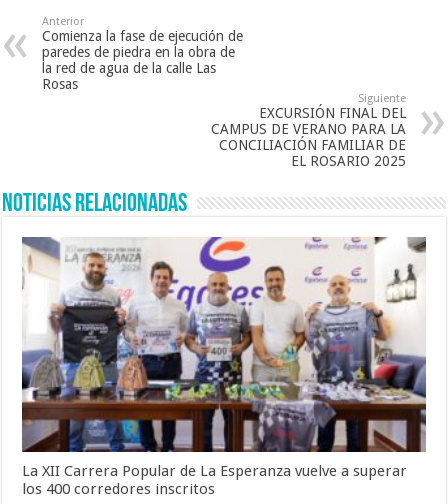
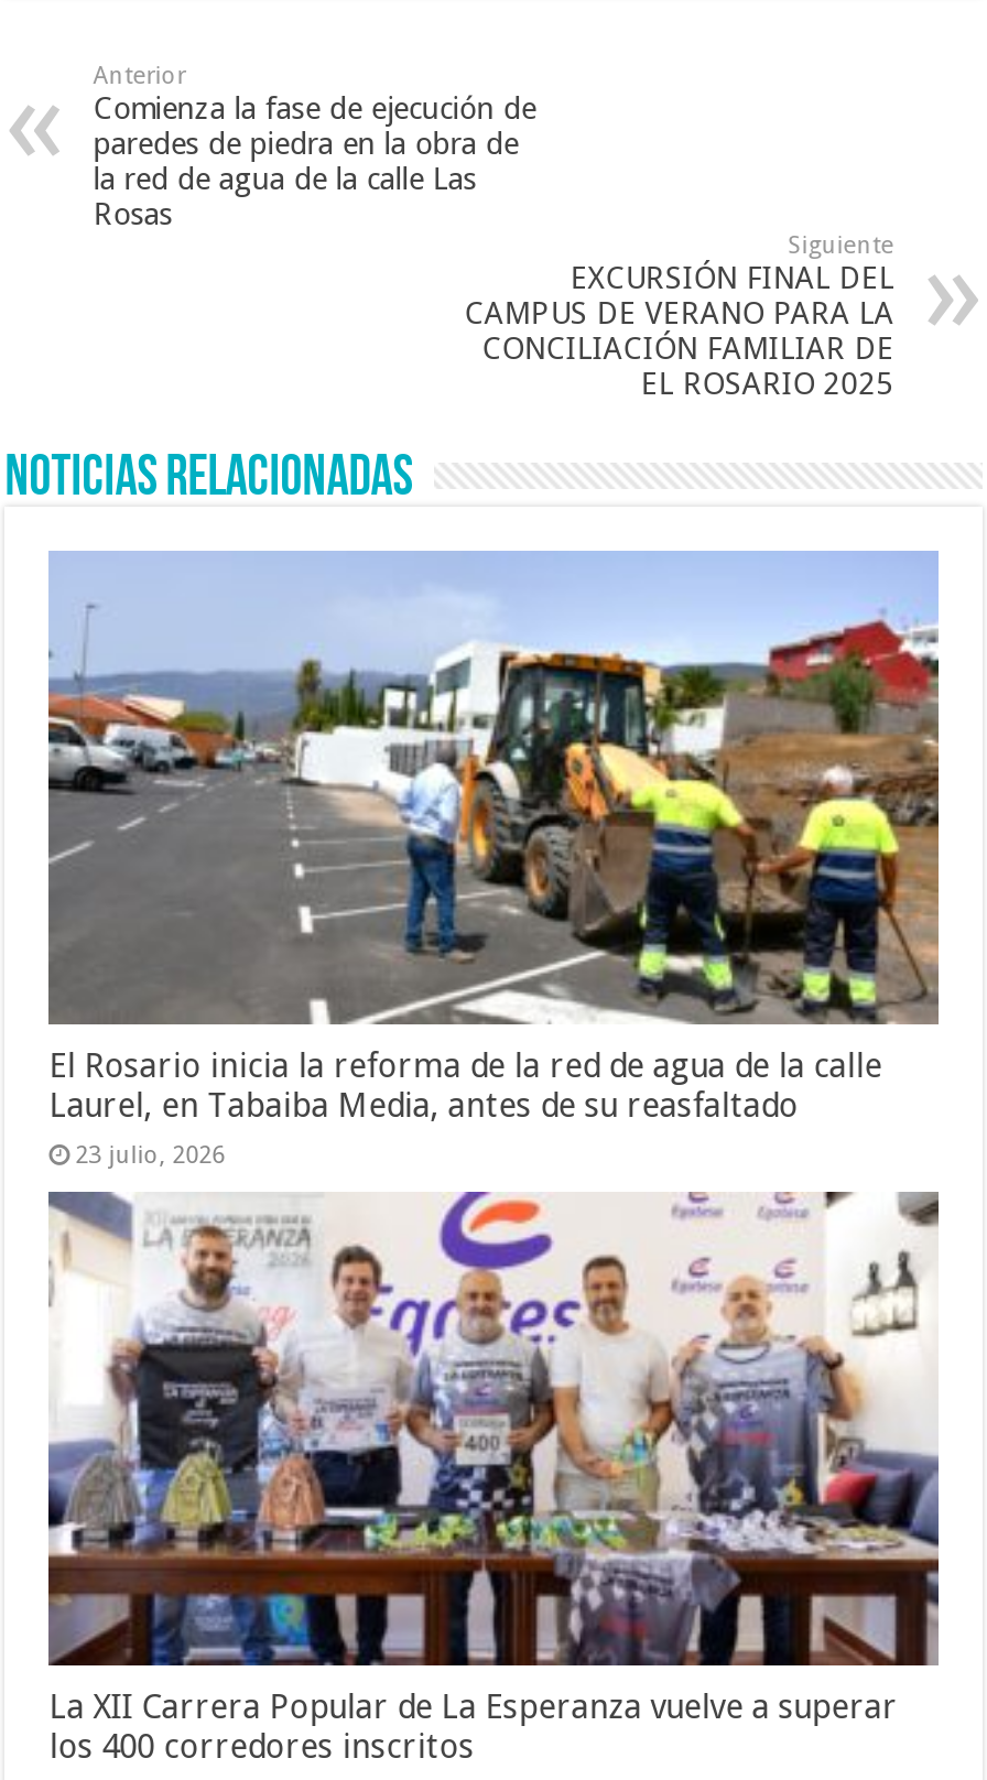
+ [image]
+ El Rosario inicia la reforma de la red de agua de la calle
+ Laurel, en Tabaiba Media, antes de su reasfaltado
+ 23 julio, 2026
